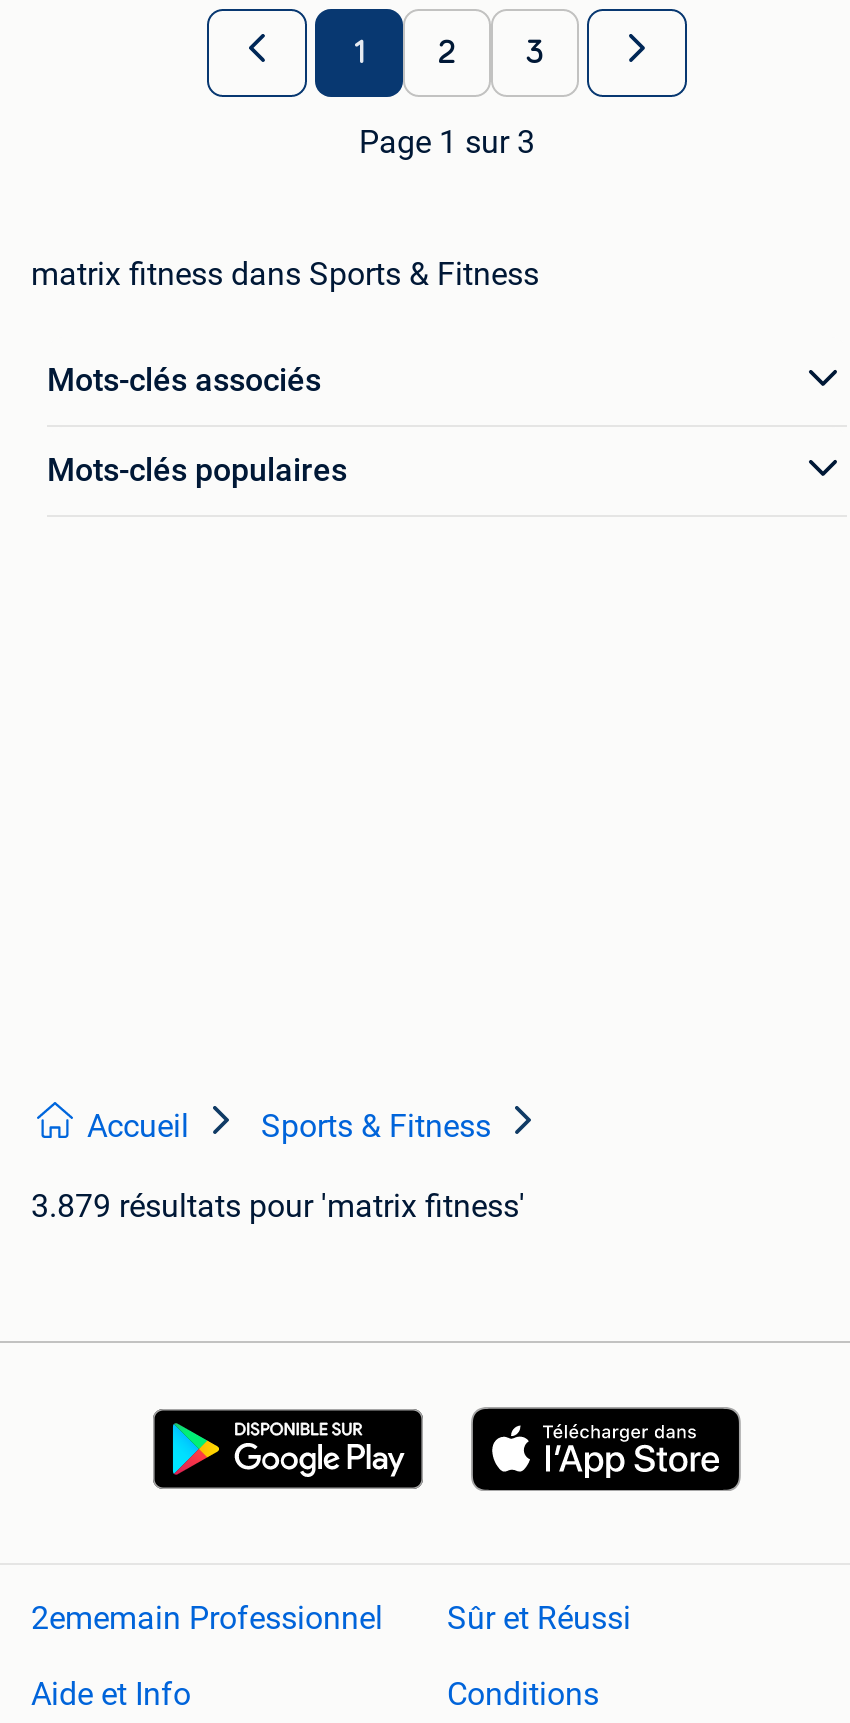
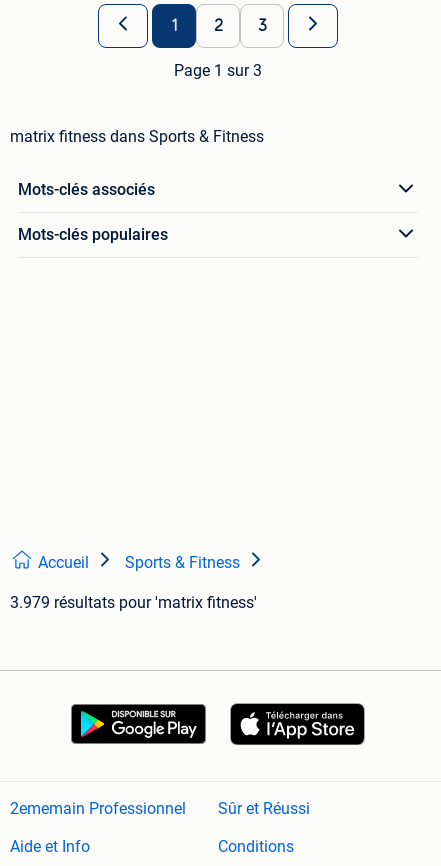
- 3.879 résultats pour 'matrix fitness'
+ 3.979 résultats pour 'matrix fitness'
